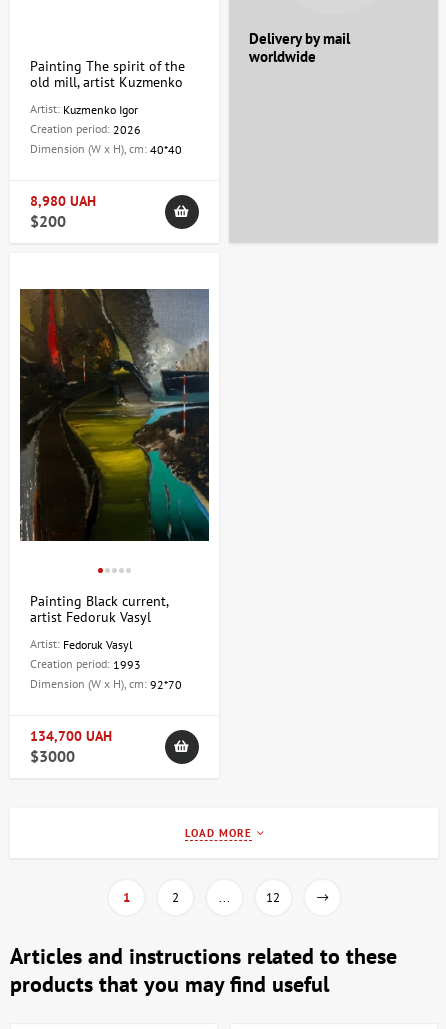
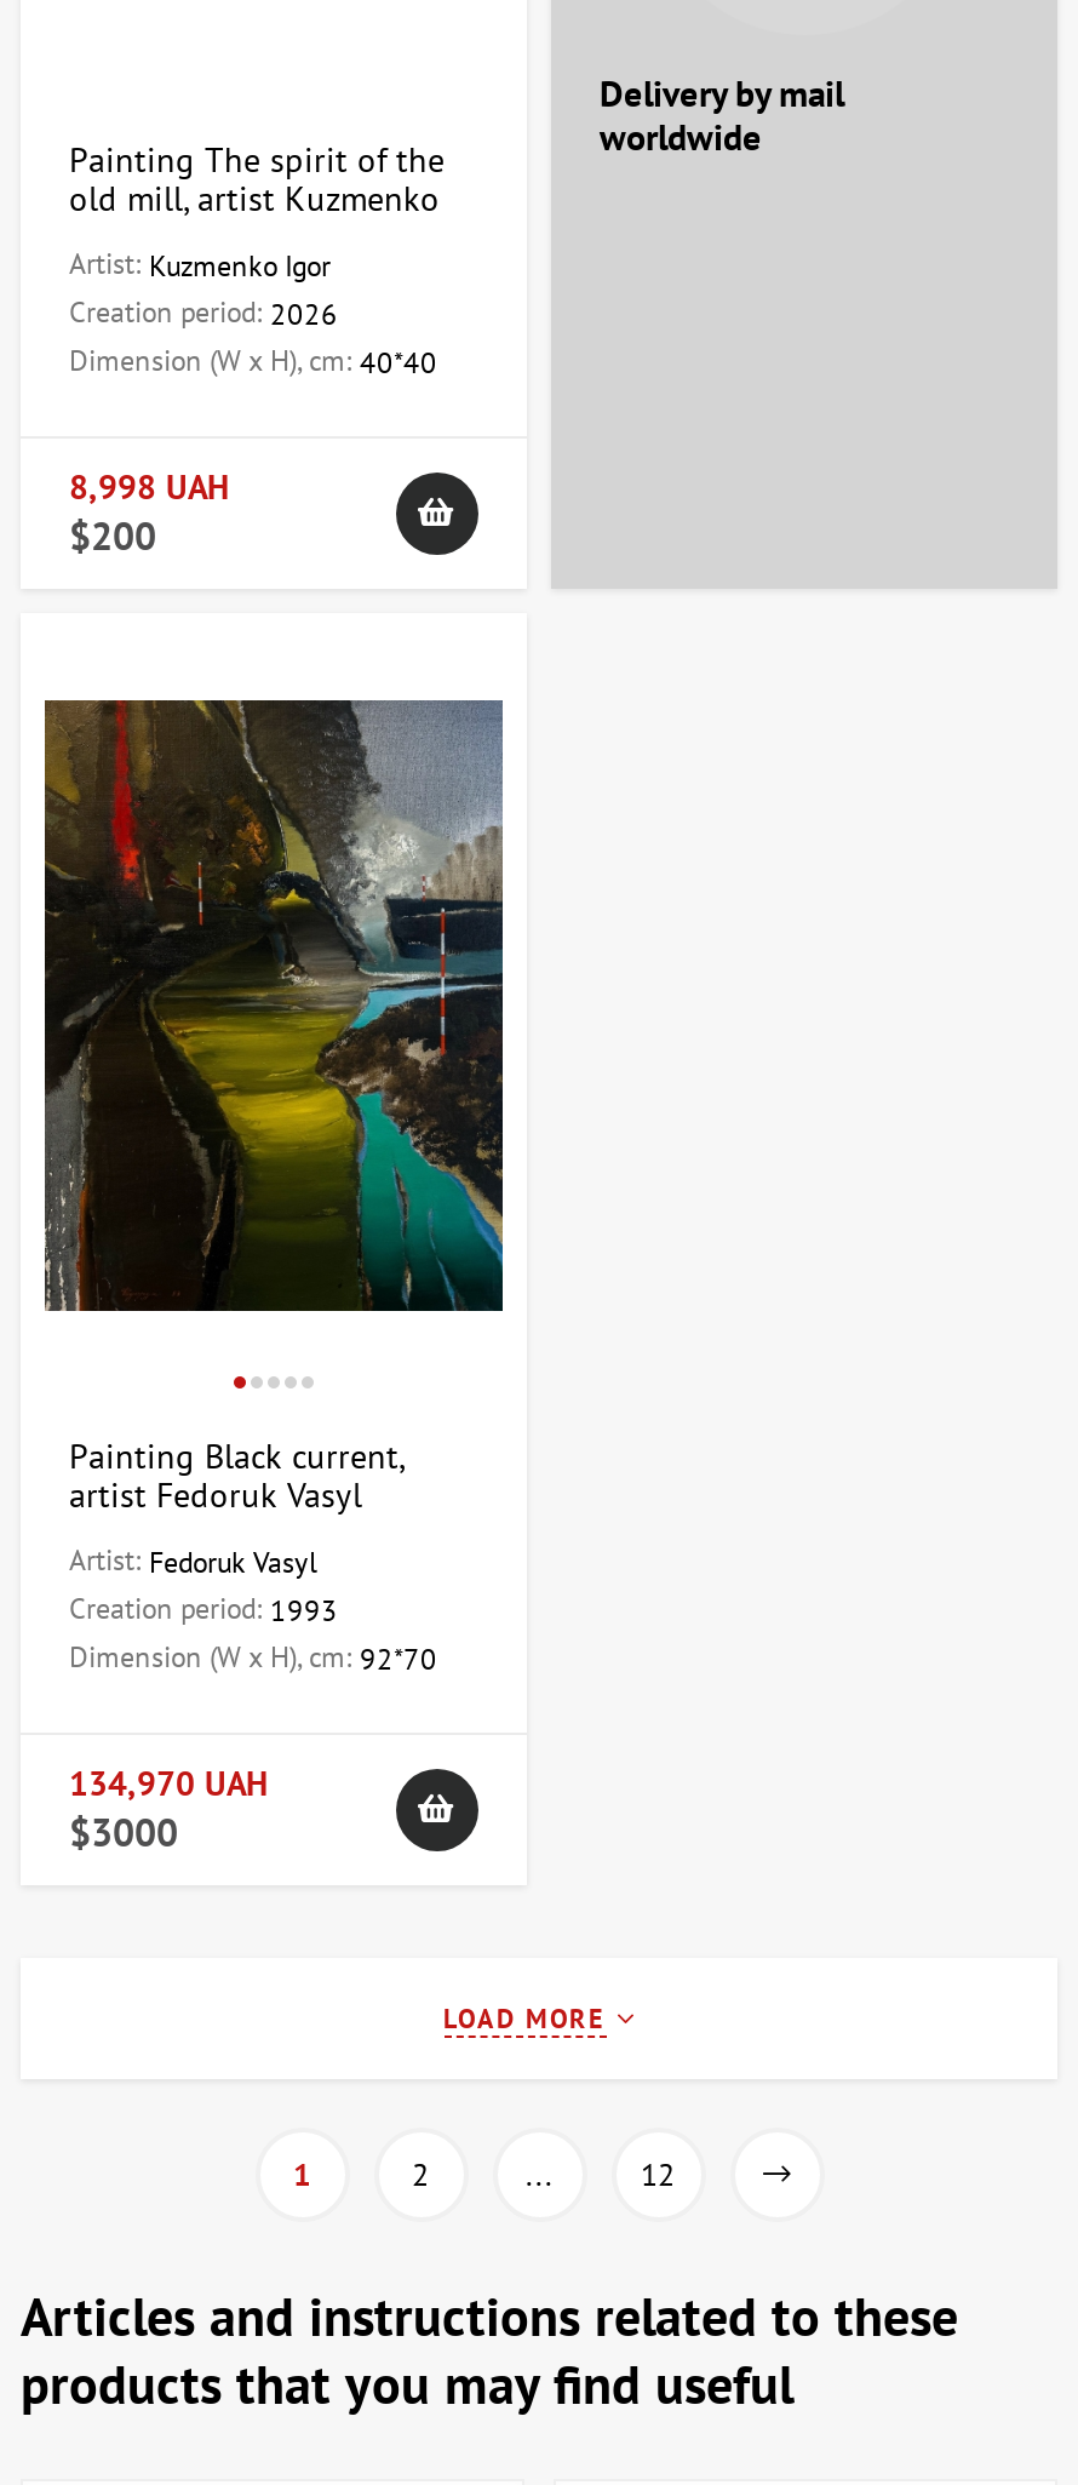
- 8,980 UAH
+ 8,998 UAH

- 134,700 UAH
+ 134,970 UAH
